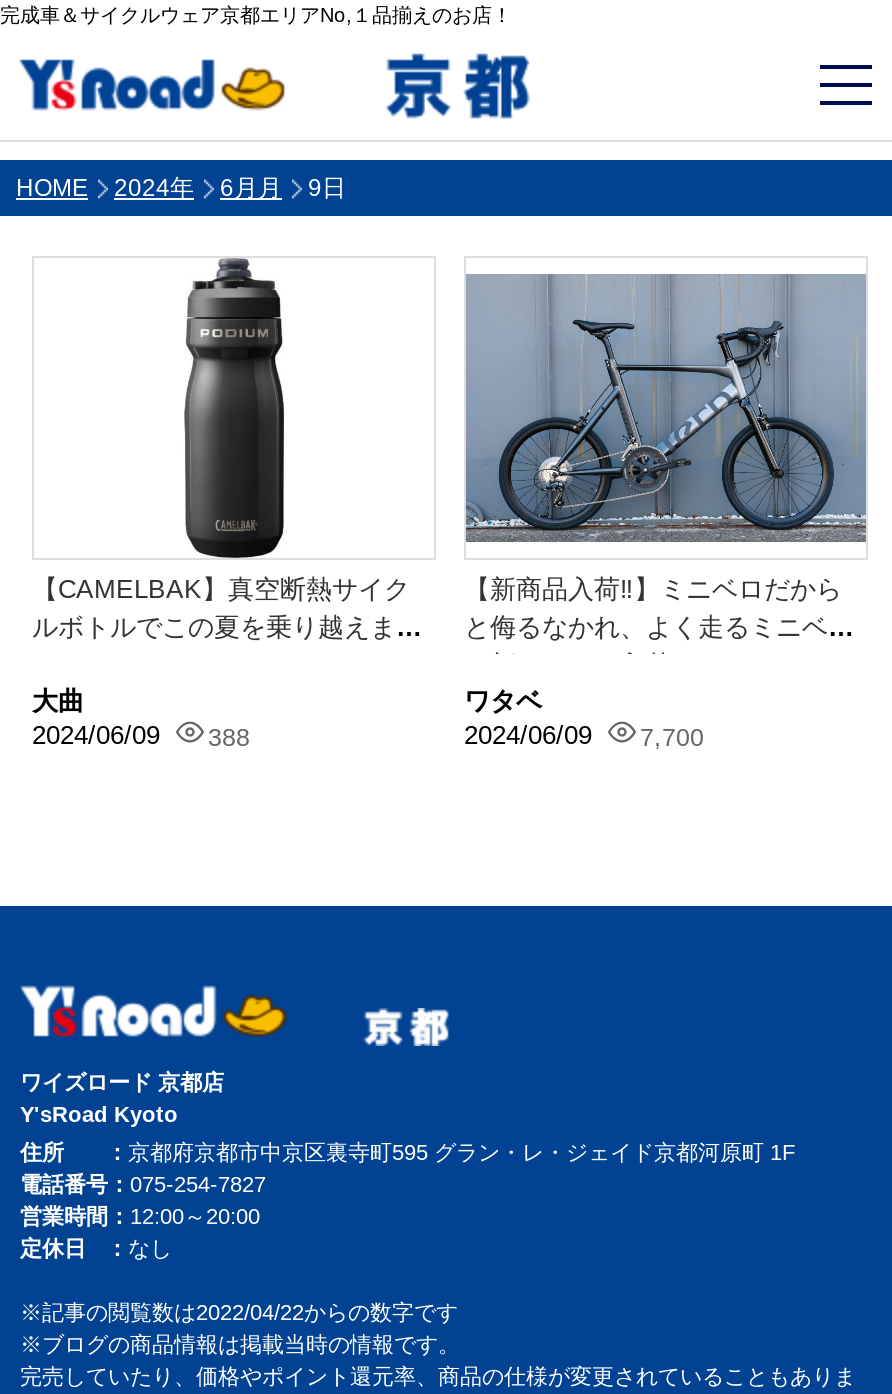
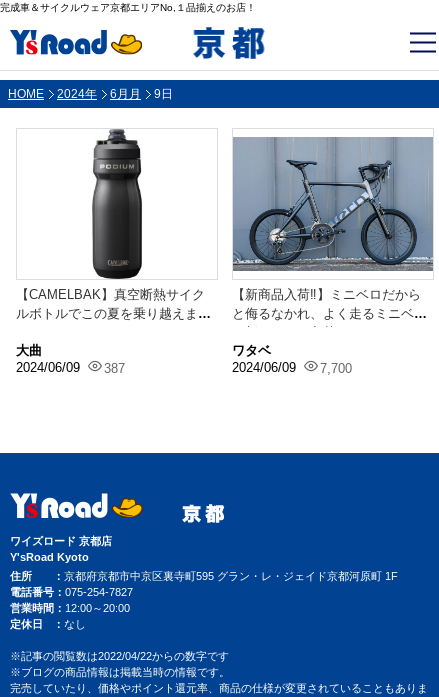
- 2024/06/09 388
+ 2024/06/09 387
